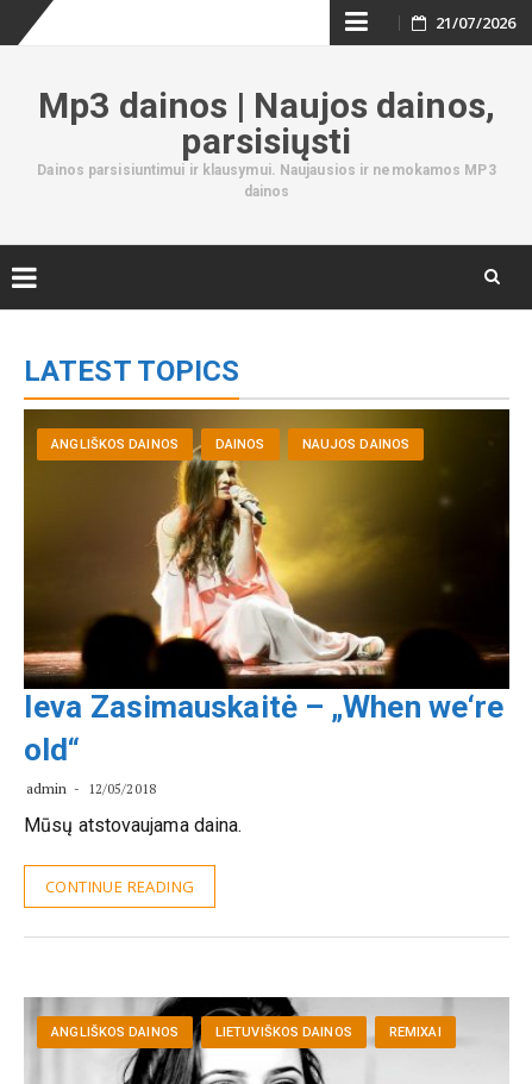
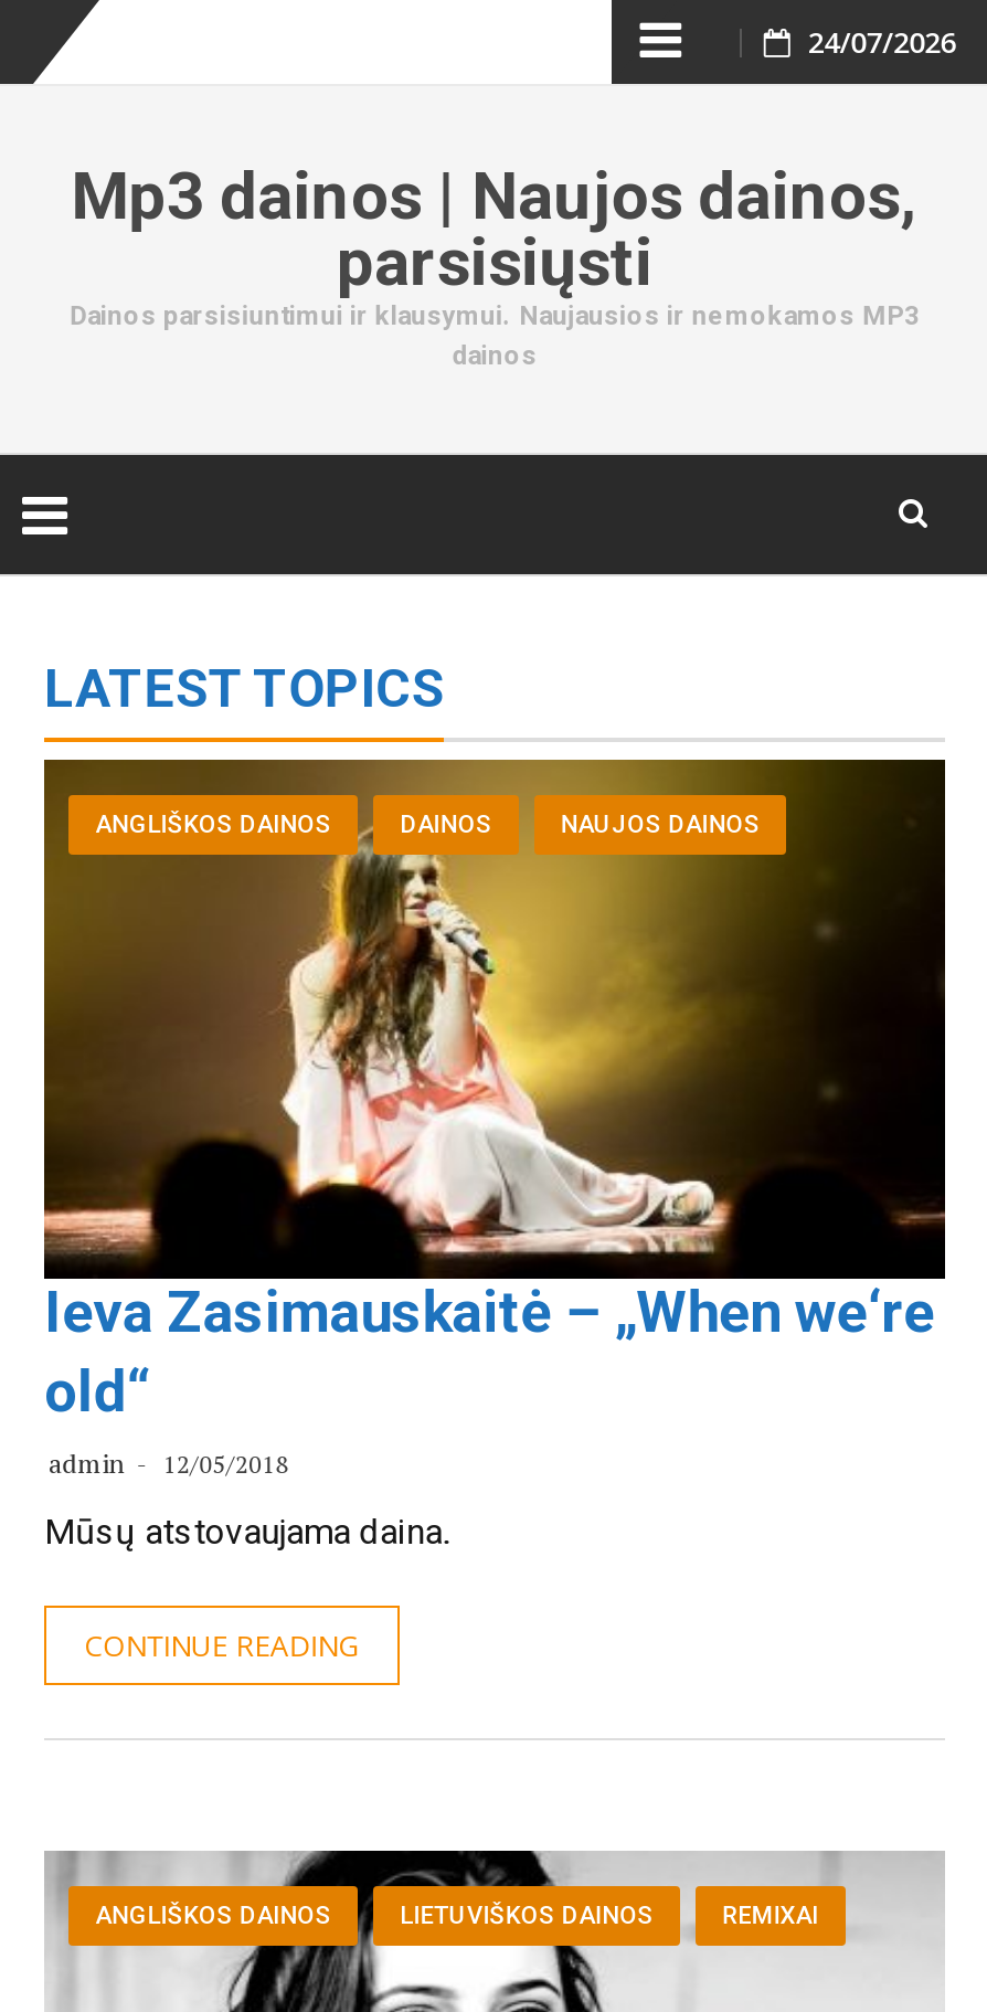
- 21/07/2026
+ 24/07/2026
